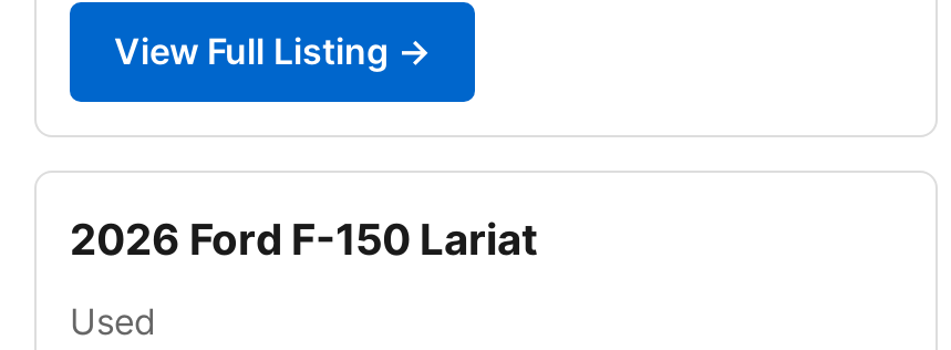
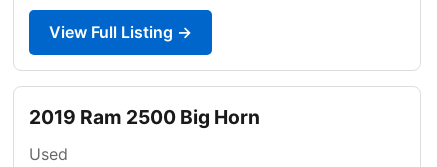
- 2026 Ford F-150 Lariat
+ 2019 Ram 2500 Big Horn
